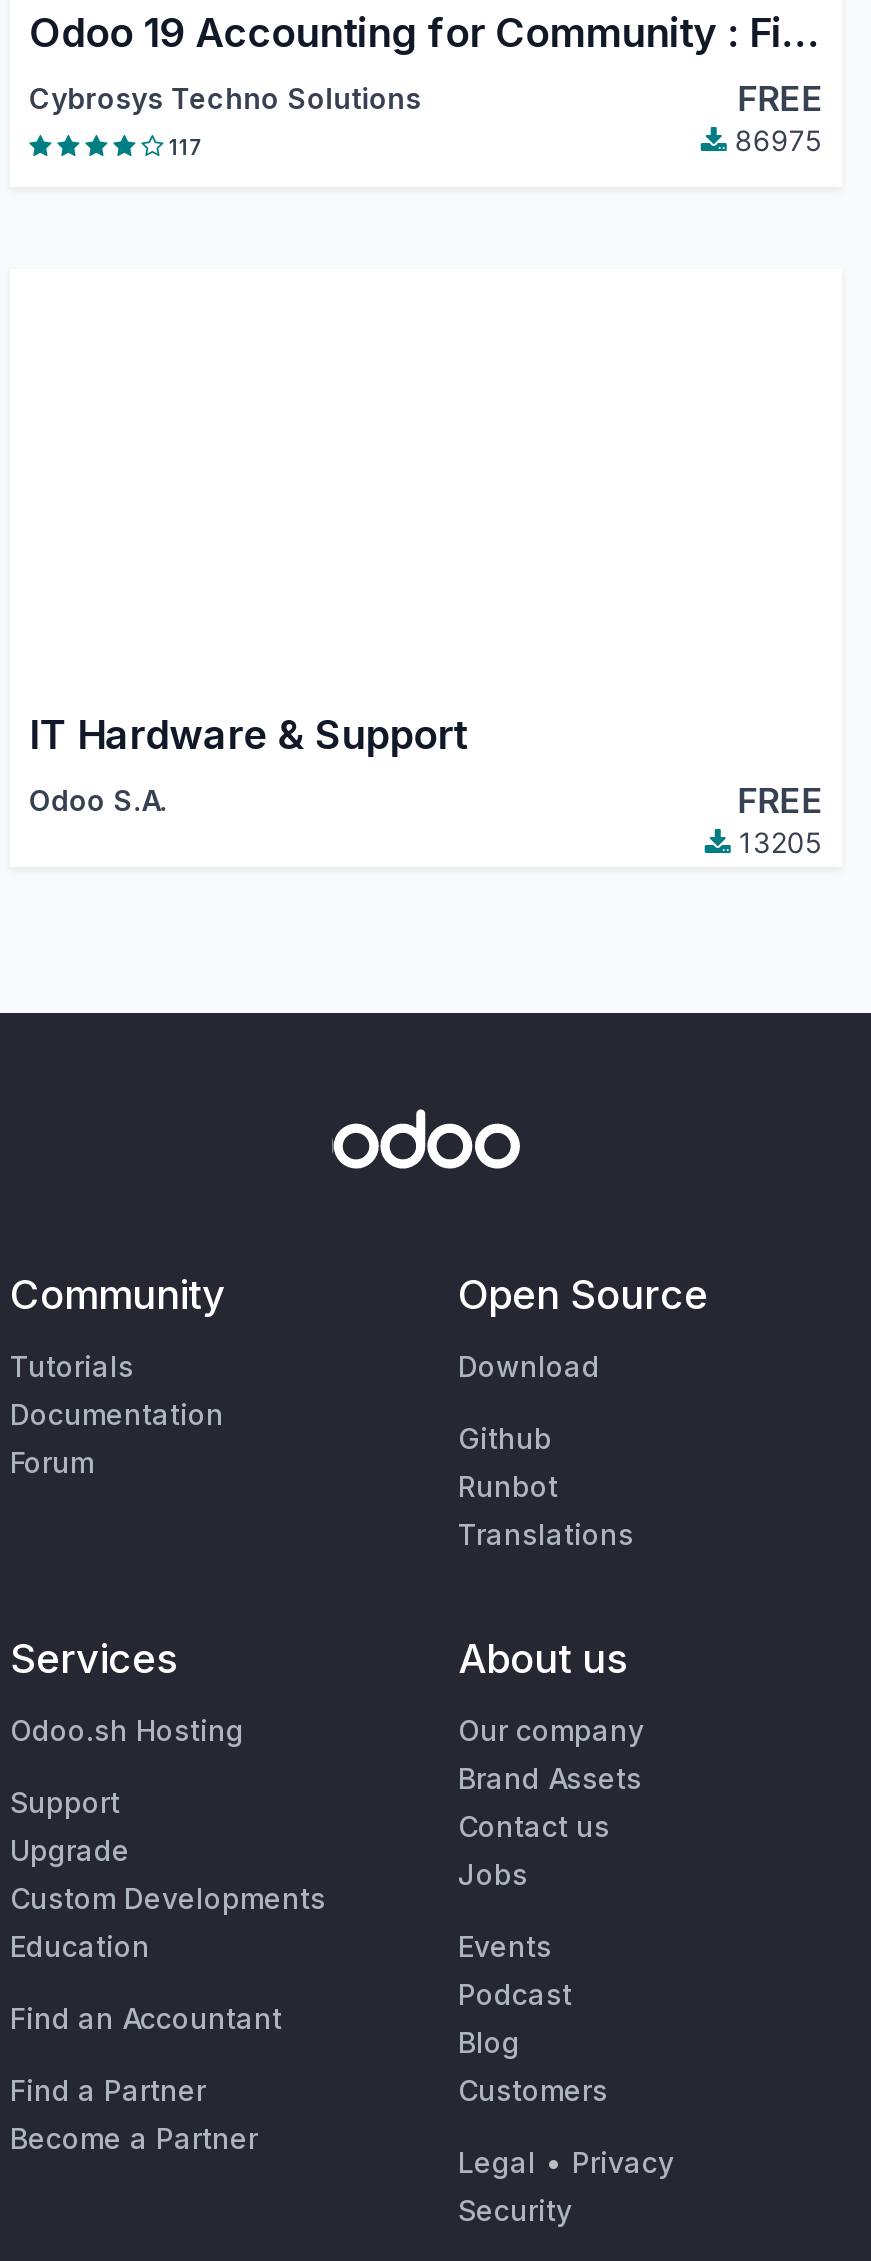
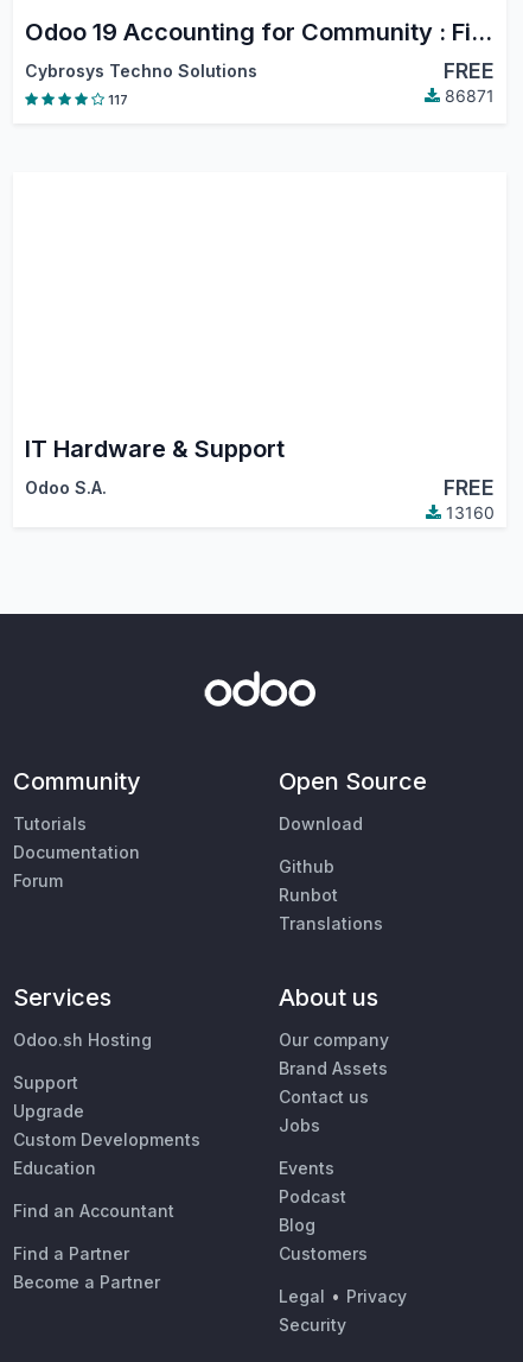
- 86975
+ 86871

- 13205
+ 13160
